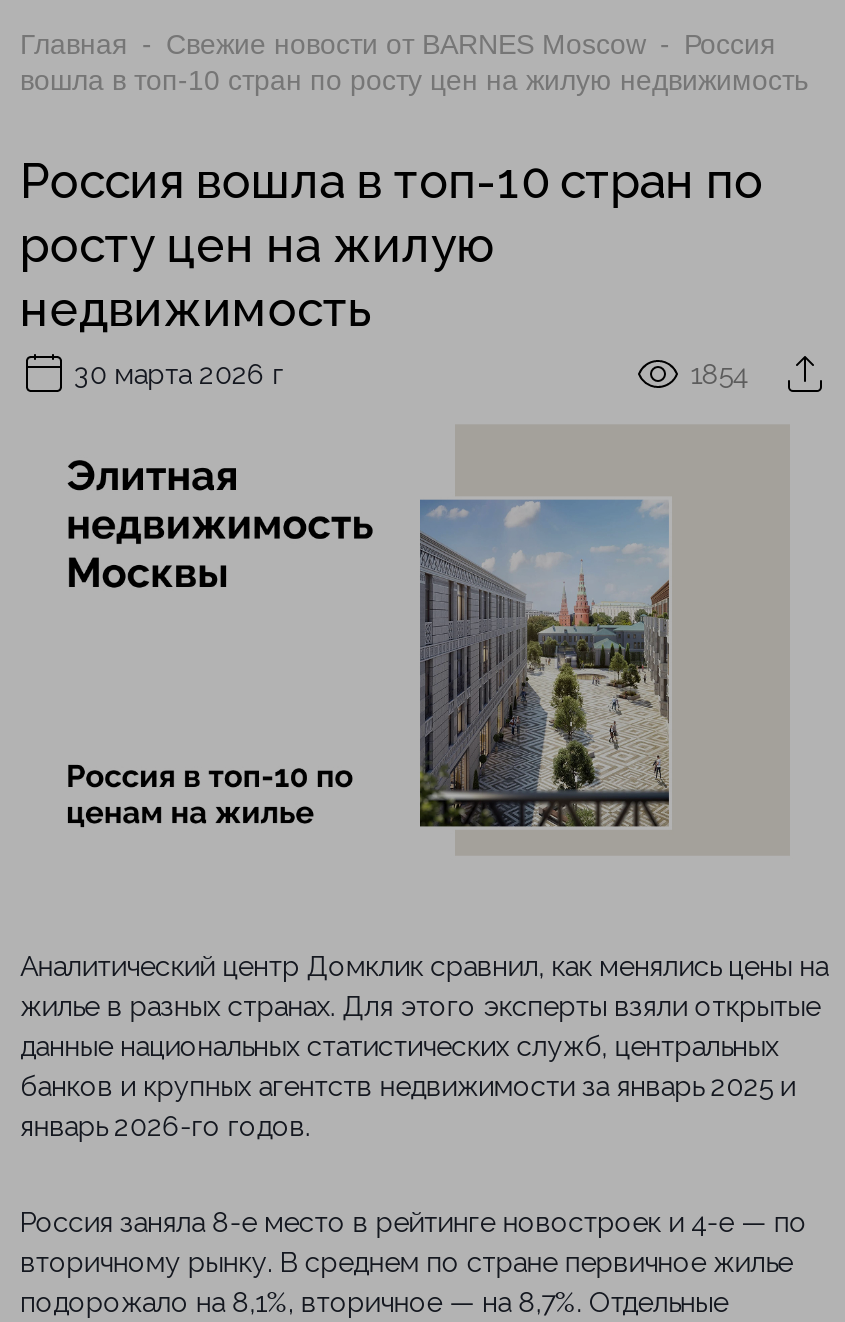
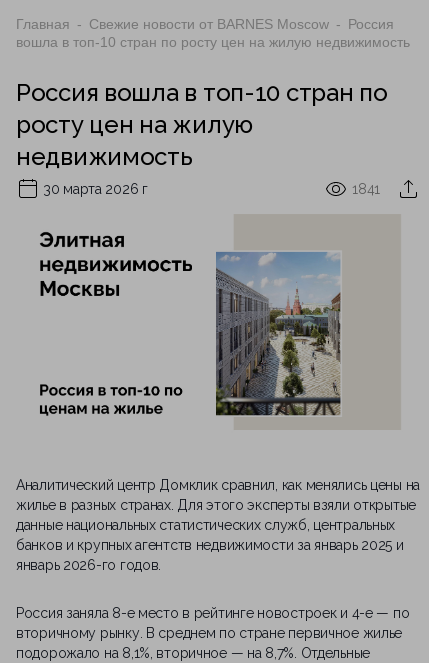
- 1854
+ 1841
